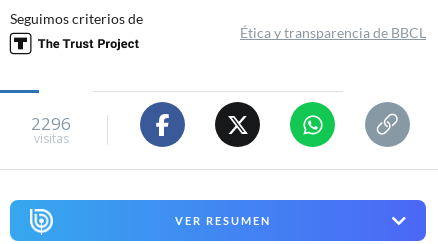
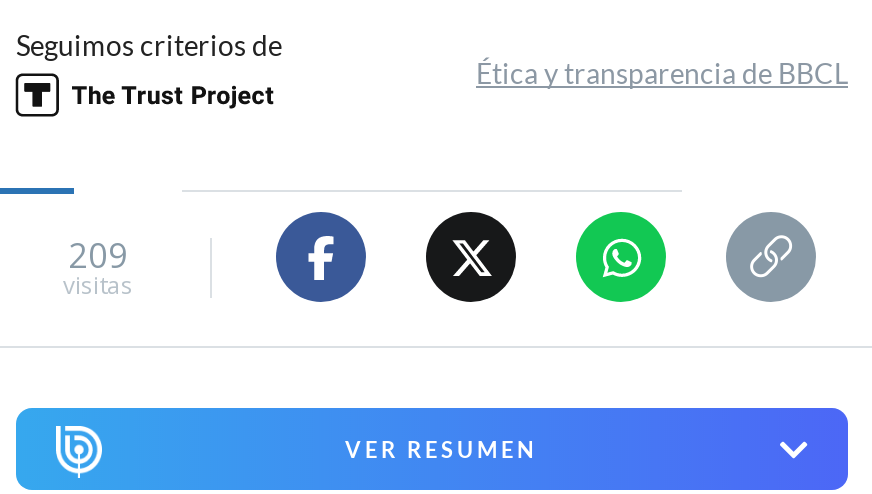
- 2296
+ 209
